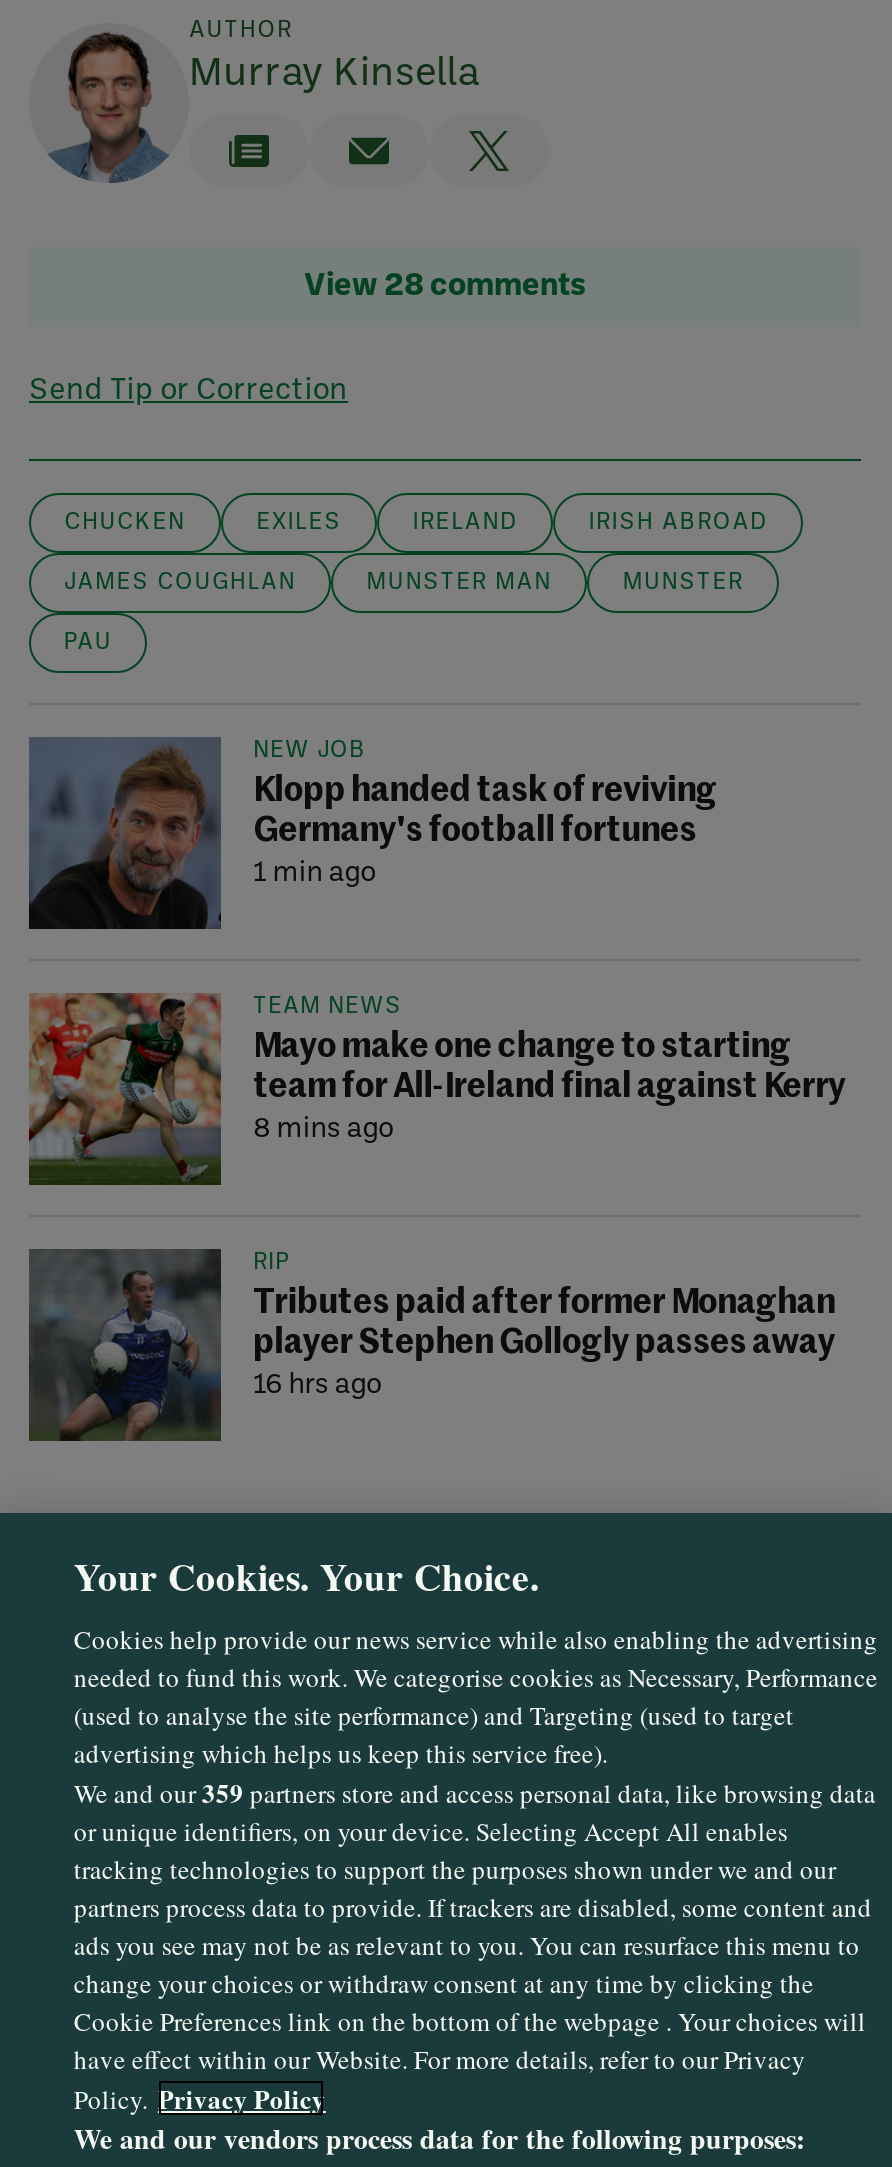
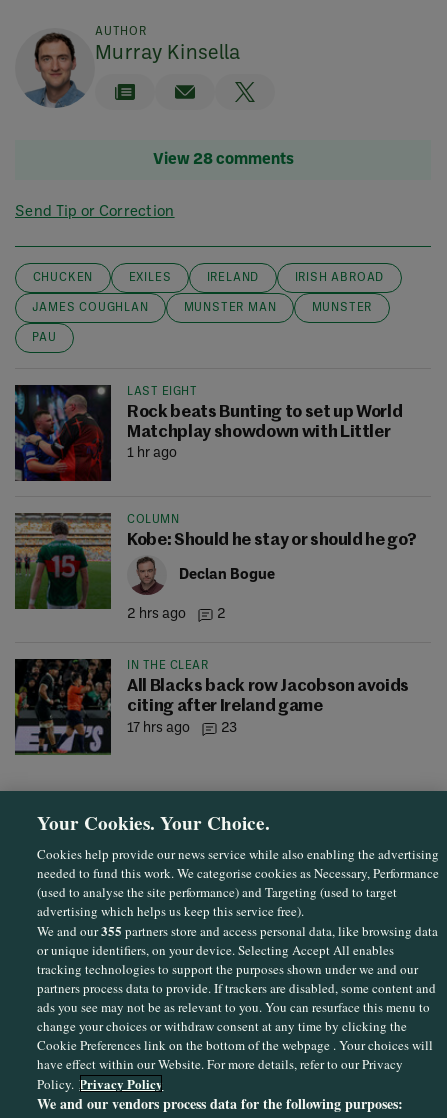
- [image]
- NEW JOB
- Klopp handed task of reviving
- Germany's football fortunes
- 1 min ago
+ [image]
+ LAST EIGHT
+ Rock beats Bunting to set up World
+ Matchplay showdown with Littler
+ 1 hr ago

- [image]
- TEAM NEWS
- Mayo make one change to starting
- team for All-Ireland final against Kerry
- 8 mins ago
+ [image]
+ COLUMN
+ Kobe: Should he stay or should he go?
+ Declan Bogue
+ 2 hrs ago
+ 2

- [image]
- RIP
- Tributes paid after former Monaghan
- player Stephen Gollogly passes away
- 16 hrs ago
+ [image]
+ IN THE CLEAR
+ All Blacks back row Jacobson avoids
+ citing after Ireland game
+ 17 hrs ago
+ 23

- We and our359 partners store and access personal data, like browsing data
+ We and our355 partners store and access personal data, like browsing data
